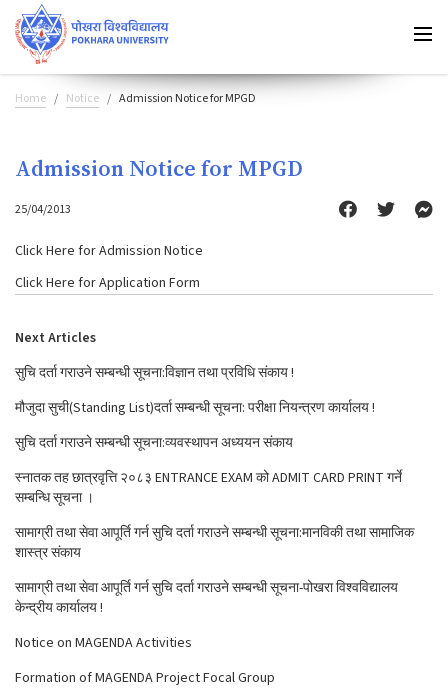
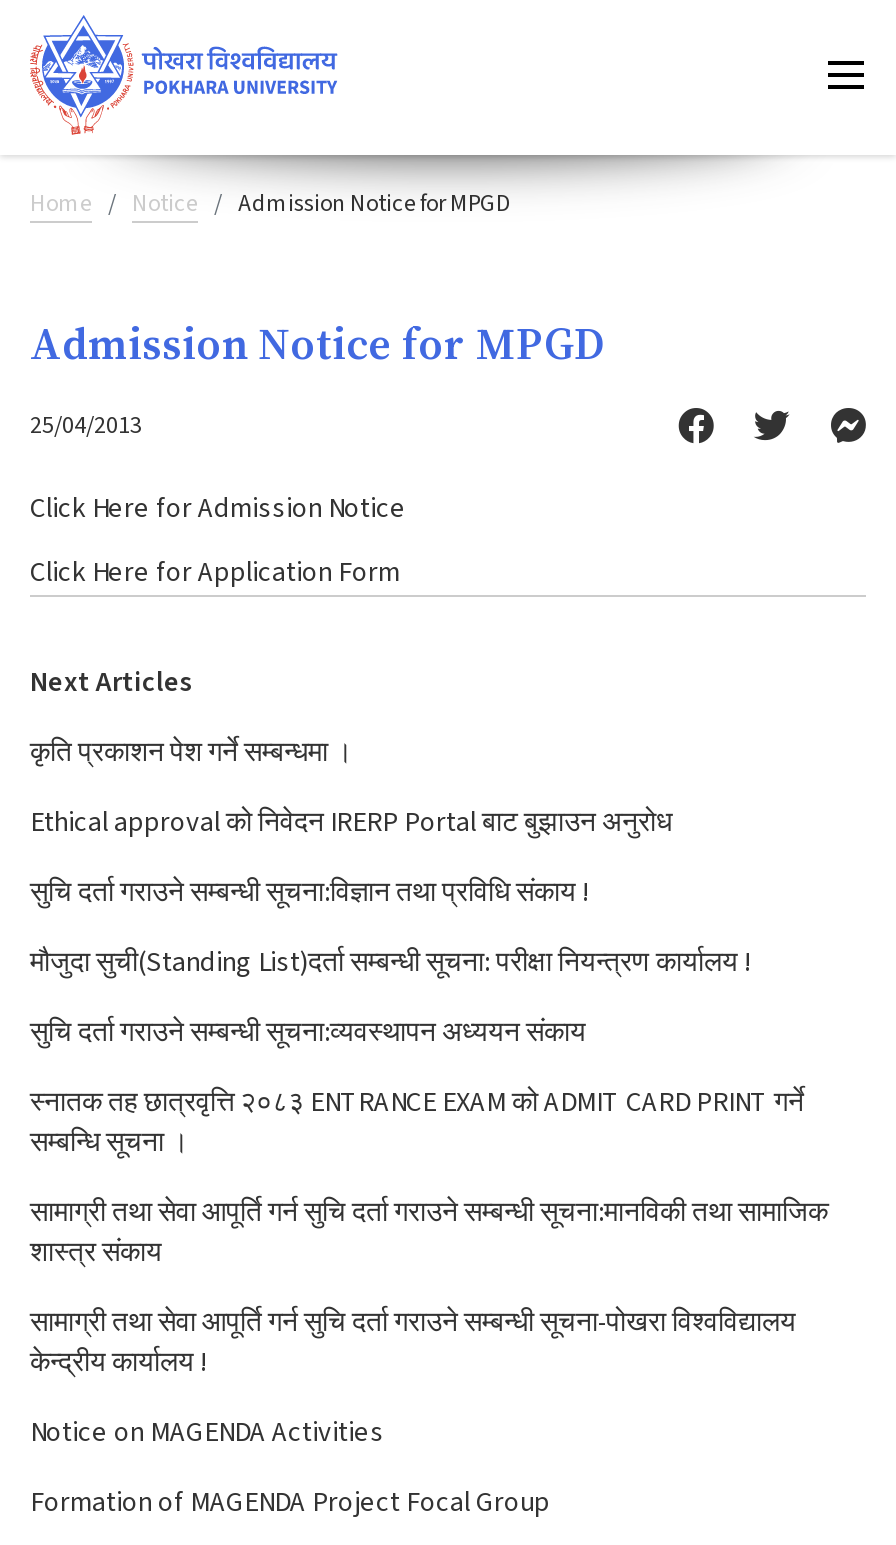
+ कृति प्रकाशन पेश गर्ने सम्बन्धमा ।
+ Ethical approval को निवेदन IRERP Portal बाट बुझाउन अनुरोध
